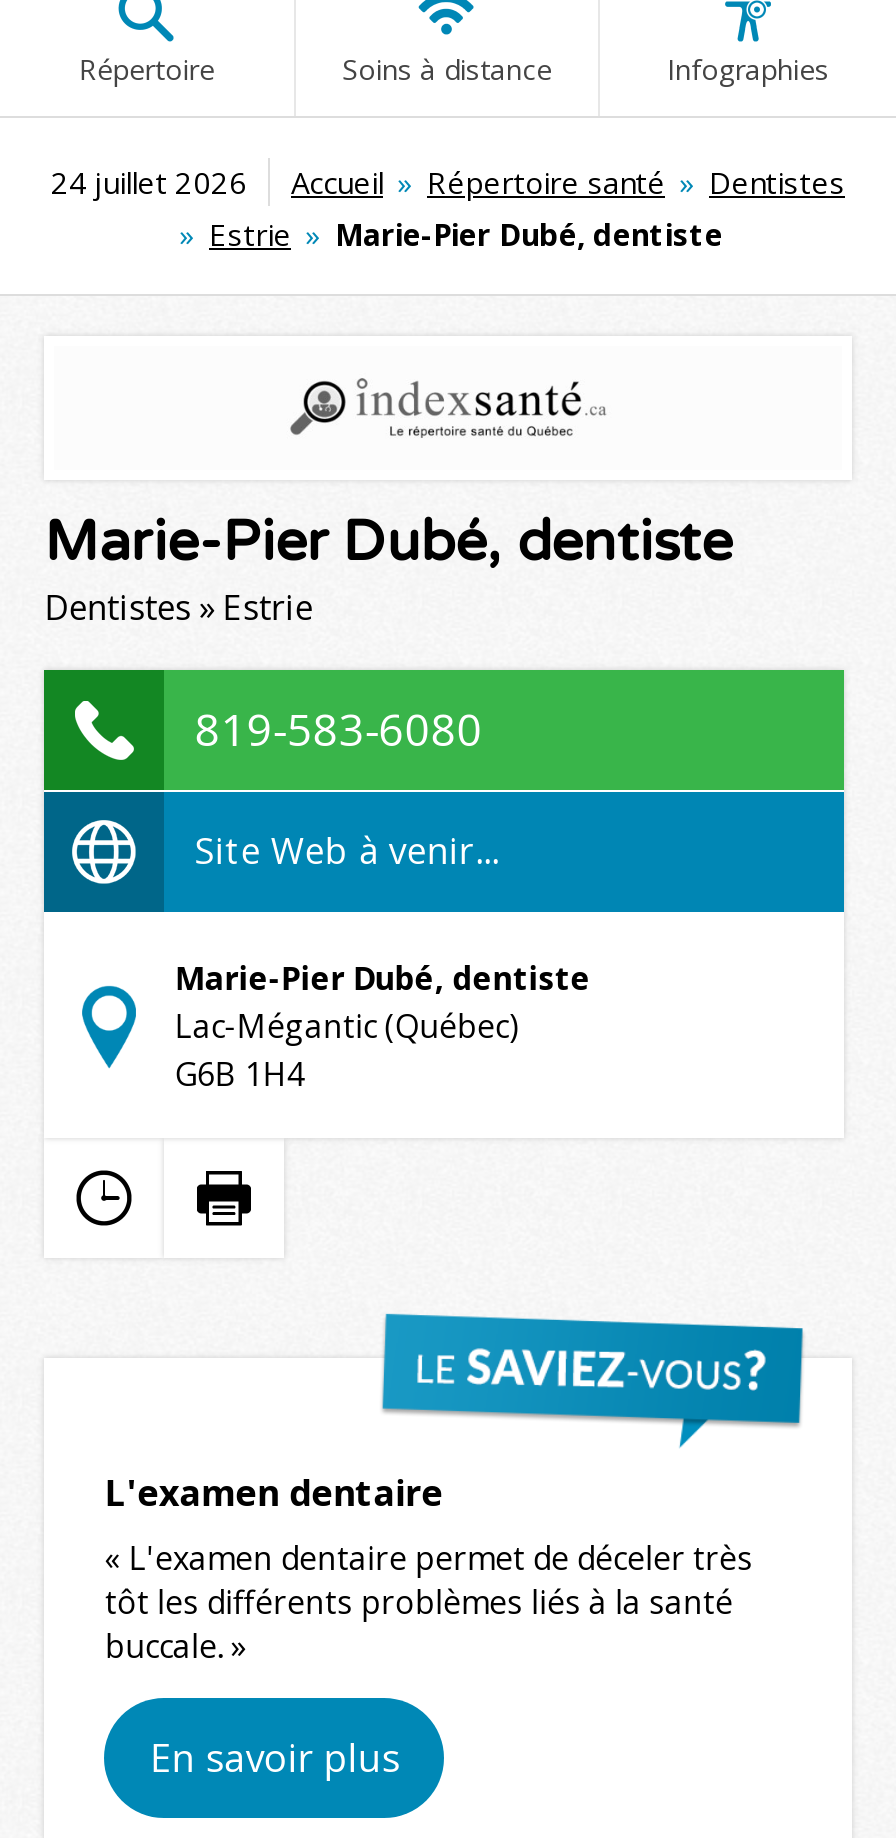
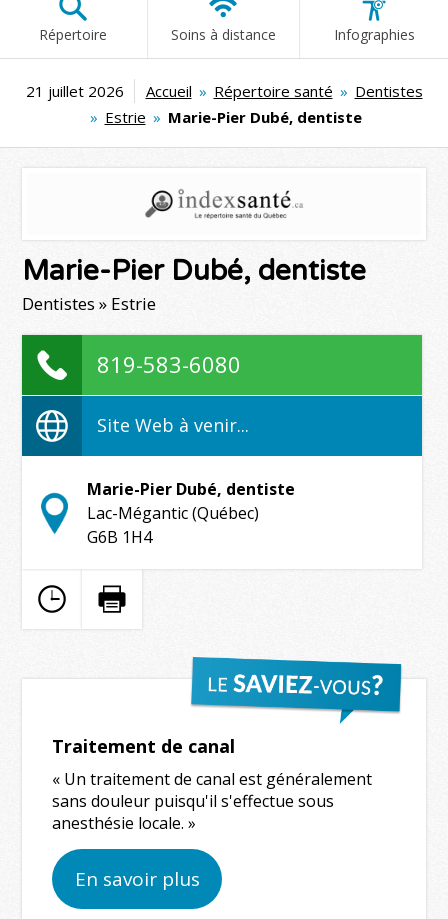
- 24 juillet 2026 Accueil » Répertoire santé » Dentistes
+ 21 juillet 2026 Accueil » Répertoire santé » Dentistes

- L'examen dentaire
- « L'examen dentaire permet de déceler très
- tôt les différents problèmes liés à la santé
- buccale. »
+ Traitement de canal
+ « Un traitement de canal est généralement
+ sans douleur puisqu'il s'effectue sous
+ anesthésie locale. »
